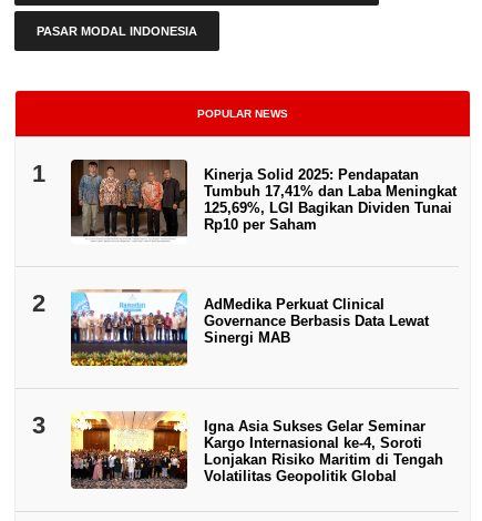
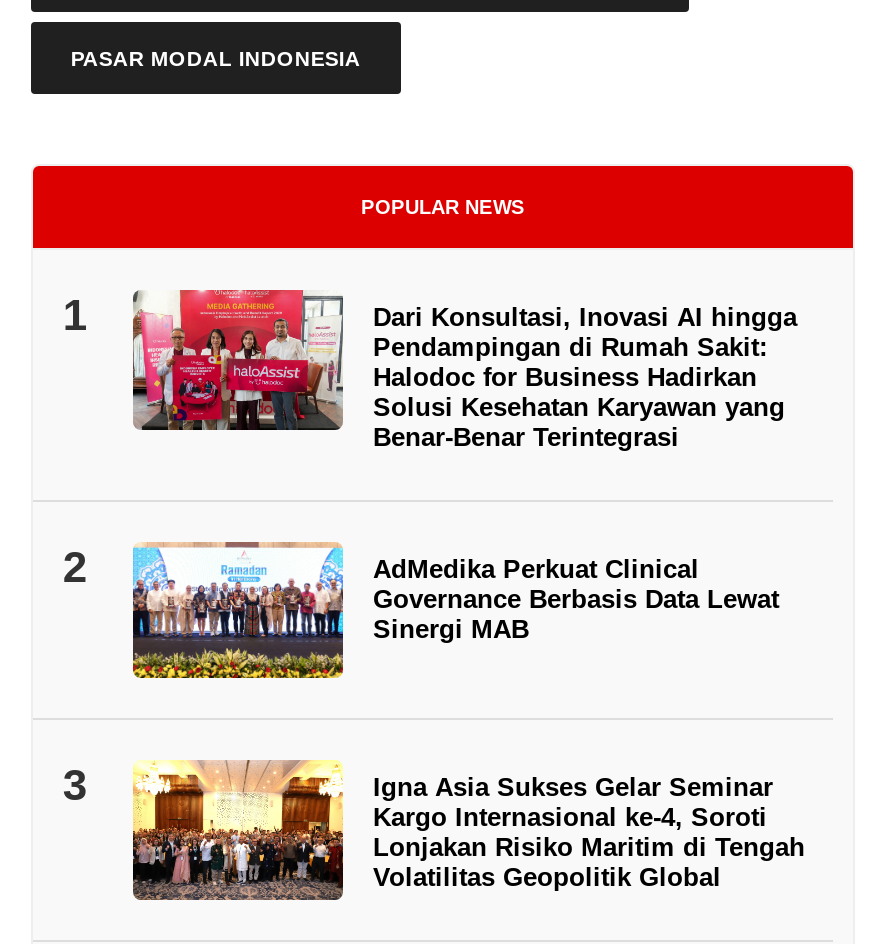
- [image]
- Kinerja Solid 2025: Pendapatan
- Tumbuh 17,41% dan Laba Meningkat
- 125,69%, LGI Bagikan Dividen Tunai
- Rp10 per Saham
+ [image]
+ Dari Konsultasi, Inovasi AI hingga
+ Pendampingan di Rumah Sakit:
+ Halodoc for Business Hadirkan
+ Solusi Kesehatan Karyawan yang
+ Benar-Benar Terintegrasi
